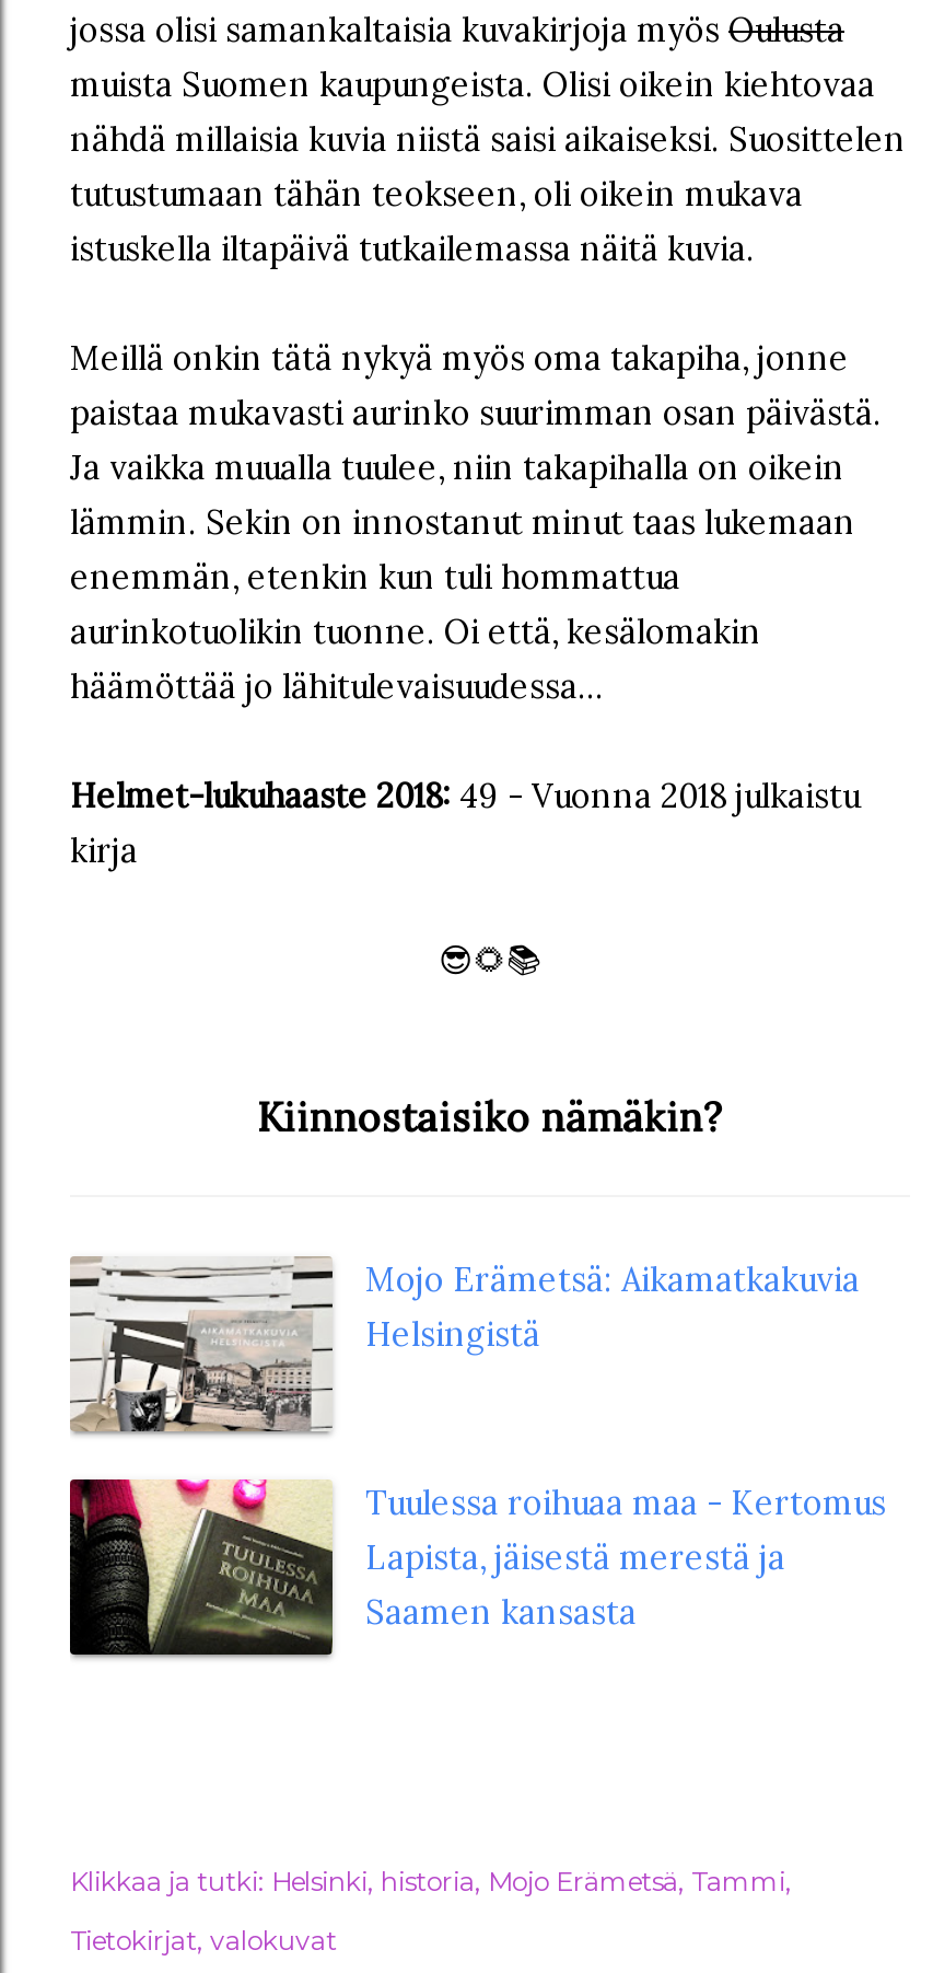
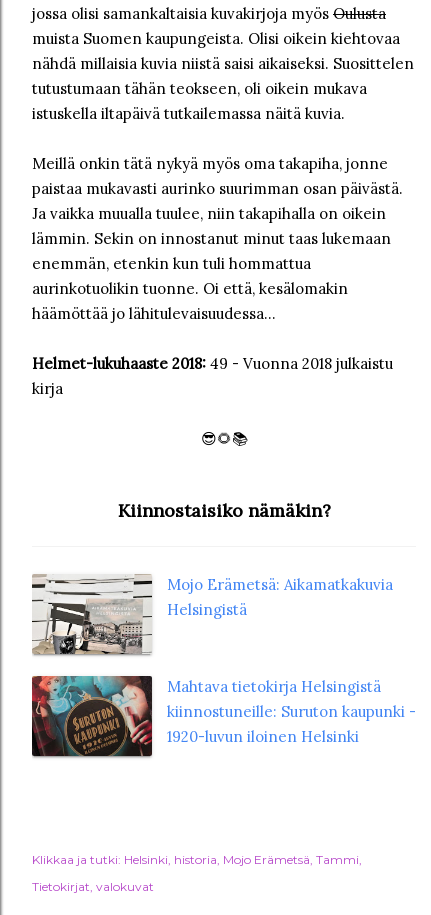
- [image]
- Tuulessa roihuaa maa - Kertomus
- Lapista, jäisestä merestä ja
- Saamen kansasta
+ [image]
+ Mahtava tietokirja Helsingistä
+ kiinnostuneille: Suruton kaupunki -
+ 1920-luvun iloinen Helsinki
